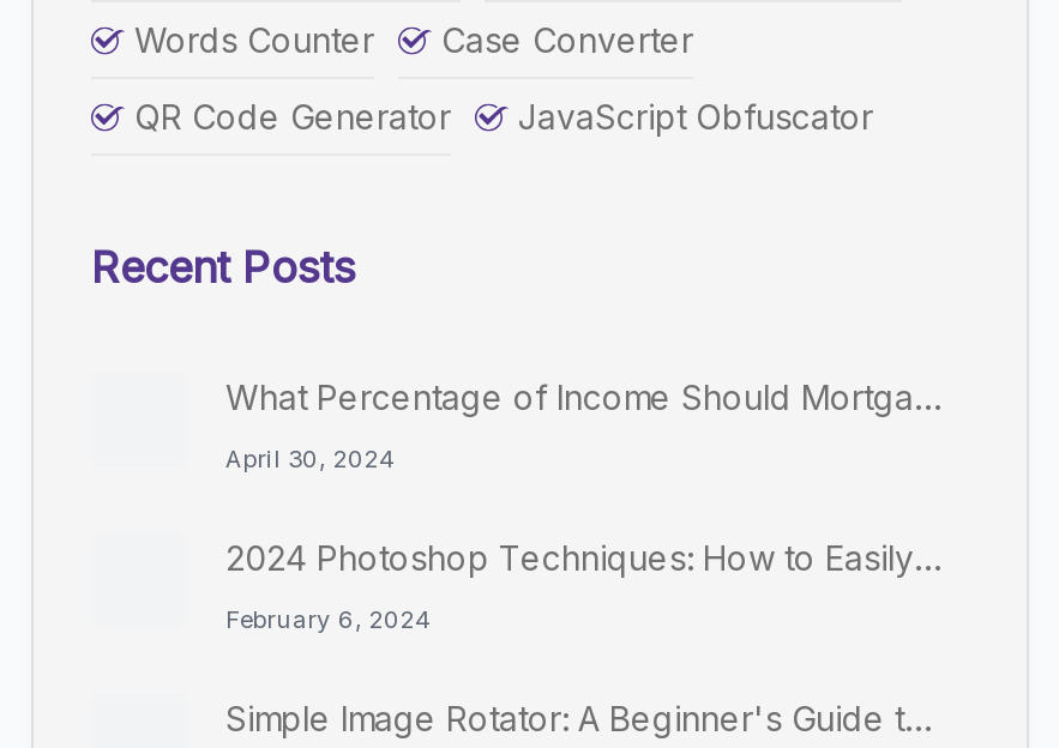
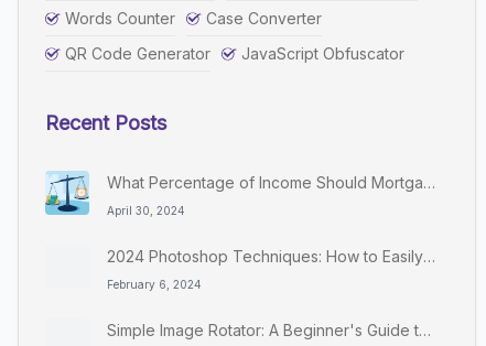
+ [image]
